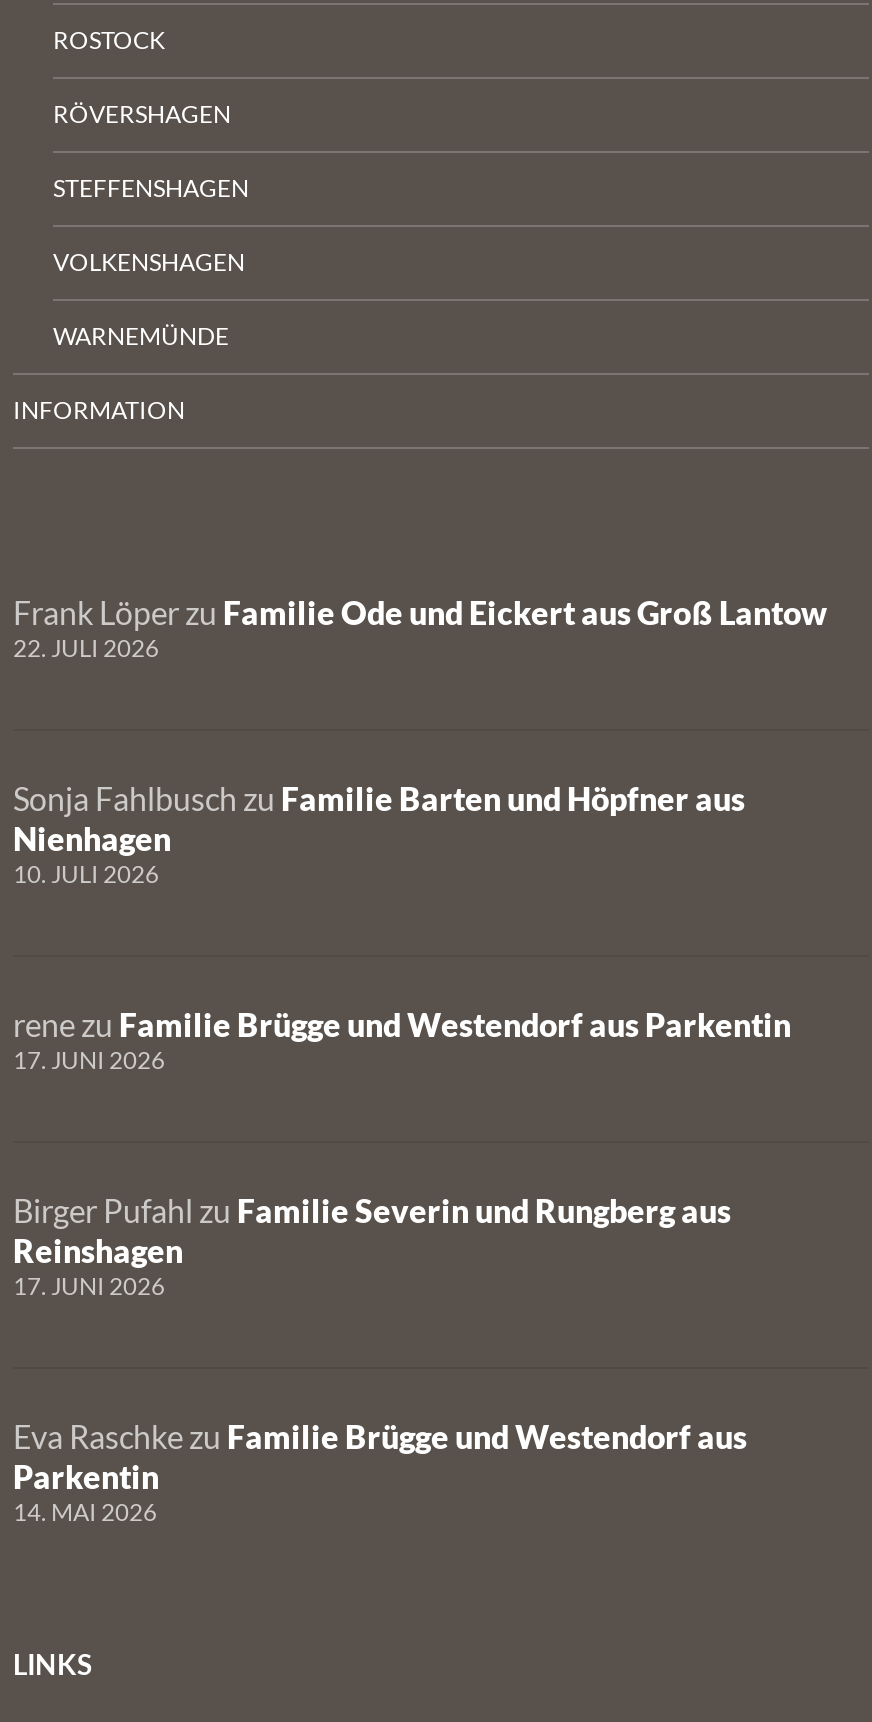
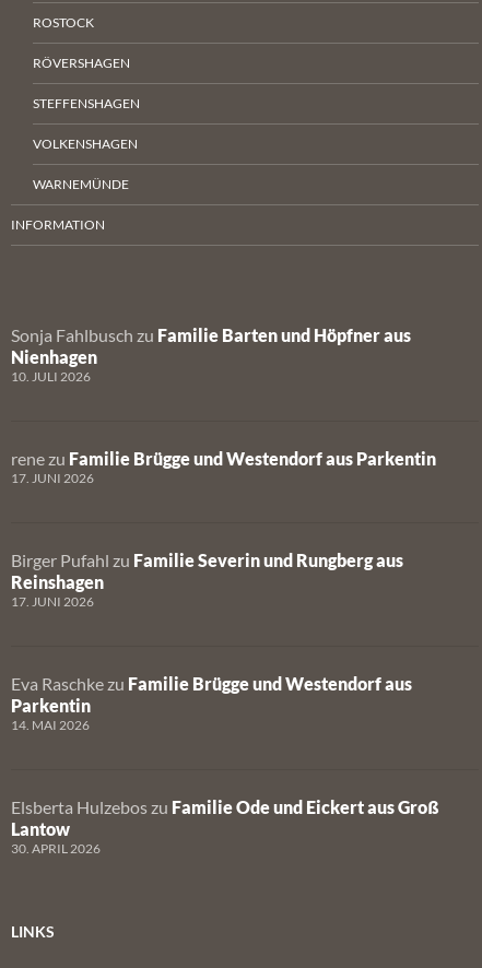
- Frank Löper zu Familie Ode und Eickert aus Groß Lantow
- 22. JULI 2026

moved up: Sonja Fahlbusch zu Familie Barten und Höpfner aus | Nienhagen | 10. JULI 2026 | ... | Parkentin | 14. MAI 2026

+ Elsberta Hulzebos zu Familie Ode und Eickert aus Groß
+ Lantow
+ 30. APRIL 2026
